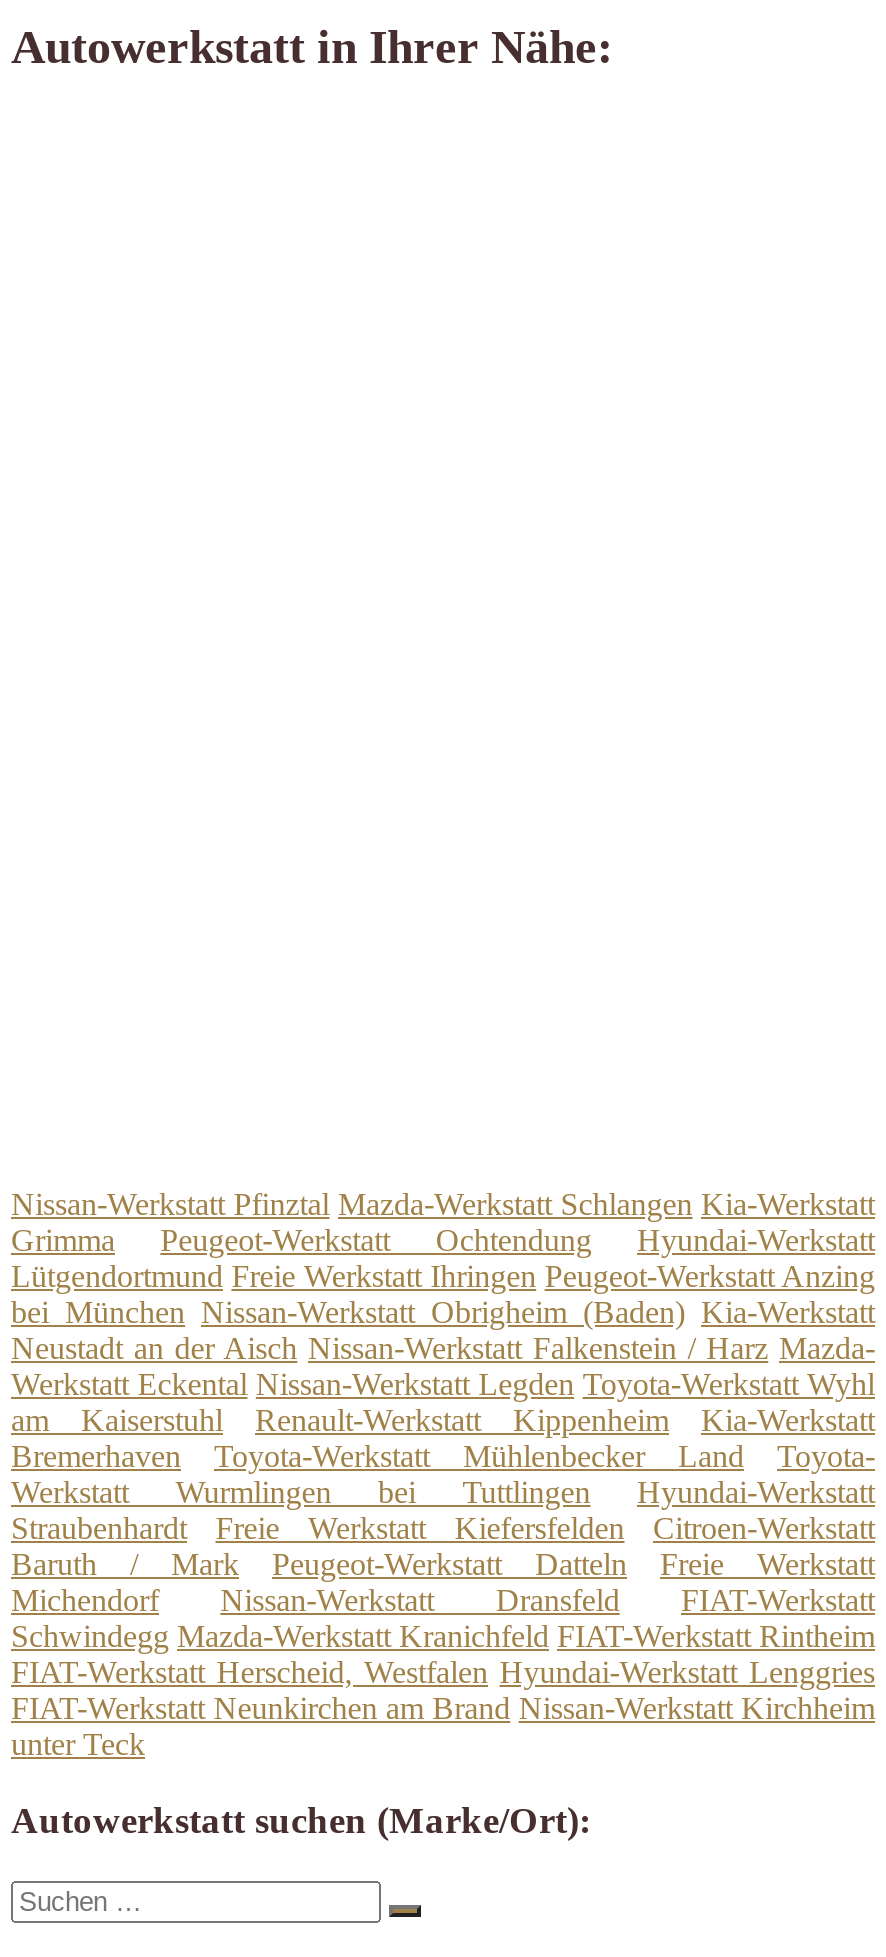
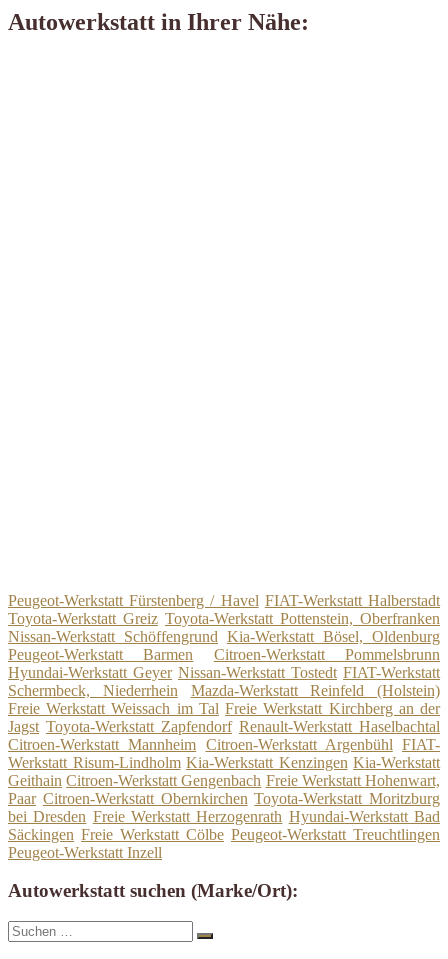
- Nissan-Werkstatt Pfinztal Mazda-Werkstatt Schlangen Kia-Werkstatt
- Grimma
- Peugeot-Werkstatt Ochtendung
- Hyundai-Werkstatt
- Lütgendortmund Freie Werkstatt Ihringen Peugeot-Werkstatt Anzing
- bei München Nissan-Werkstatt Obrigheim (Baden) Kia-Werkstatt
- Neustadt an der Aisch Nissan-Werkstatt Falkenstein / Harz Mazda-
- Werkstatt Eckental Nissan-Werkstatt Legden Toyota-Werkstatt Wyhl
- am Kaiserstuhl
- Renault-Werkstatt Kippenheim
- Kia-Werkstatt
- Bremerhaven
- Toyota-Werkstatt Mühlenbecker Land
- Toyota-
- Werkstatt Wurmlingen bei Tuttlingen
- Hyundai-Werkstatt
- Straubenhardt
- Freie Werkstatt Kiefersfelden
- Citroen-Werkstatt
- Baruth / Mark
- Peugeot-Werkstatt Datteln
- Freie Werkstatt
- Michendorf
- Nissan-Werkstatt Dransfeld
- FIAT-Werkstatt
- Schwindegg Mazda-Werkstatt Kranichfeld FIAT-Werkstatt Rintheim
- FIAT-Werkstatt Herscheid, Westfalen Hyundai-Werkstatt Lenggries
- FIAT-Werkstatt Neunkirchen am Brand Nissan-Werkstatt Kirchheim
- unter Teck
+ Peugeot-Werkstatt Fürstenberg / Havel FIAT-Werkstatt Halberstadt
+ Toyota-Werkstatt Greiz Toyota-Werkstatt Pottenstein, Oberfranken
+ Nissan-Werkstatt Schöffengrund Kia-Werkstatt Bösel, Oldenburg
+ Peugeot-Werkstatt Barmen
+ Citroen-Werkstatt Pommelsbrunn
+ Hyundai-Werkstatt Geyer Nissan-Werkstatt Tostedt FIAT-Werkstatt
+ Schermbeck, Niederrhein
+ Mazda-Werkstatt Reinfeld (Holstein)
+ Freie Werkstatt Weissach im Tal Freie Werkstatt Kirchberg an der
+ Jagst Toyota-Werkstatt Zapfendorf Renault-Werkstatt Haselbachtal
+ Citroen-Werkstatt Mannheim Citroen-Werkstatt Argenbühl FIAT-
+ Werkstatt Risum-Lindholm Kia-Werkstatt Kenzingen Kia-Werkstatt
+ Geithain Citroen-Werkstatt Gengenbach Freie Werkstatt Hohenwart,
+ Paar Citroen-Werkstatt Obernkirchen Toyota-Werkstatt Moritzburg
+ bei Dresden Freie Werkstatt Herzogenrath Hyundai-Werkstatt Bad
+ Säckingen Freie Werkstatt Cölbe Peugeot-Werkstatt Treuchtlingen
+ Peugeot-Werkstatt Inzell
